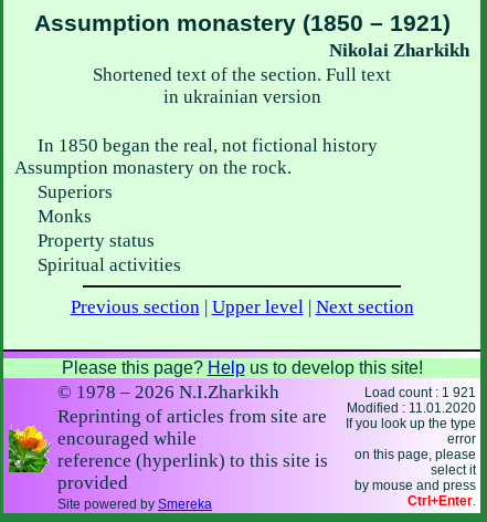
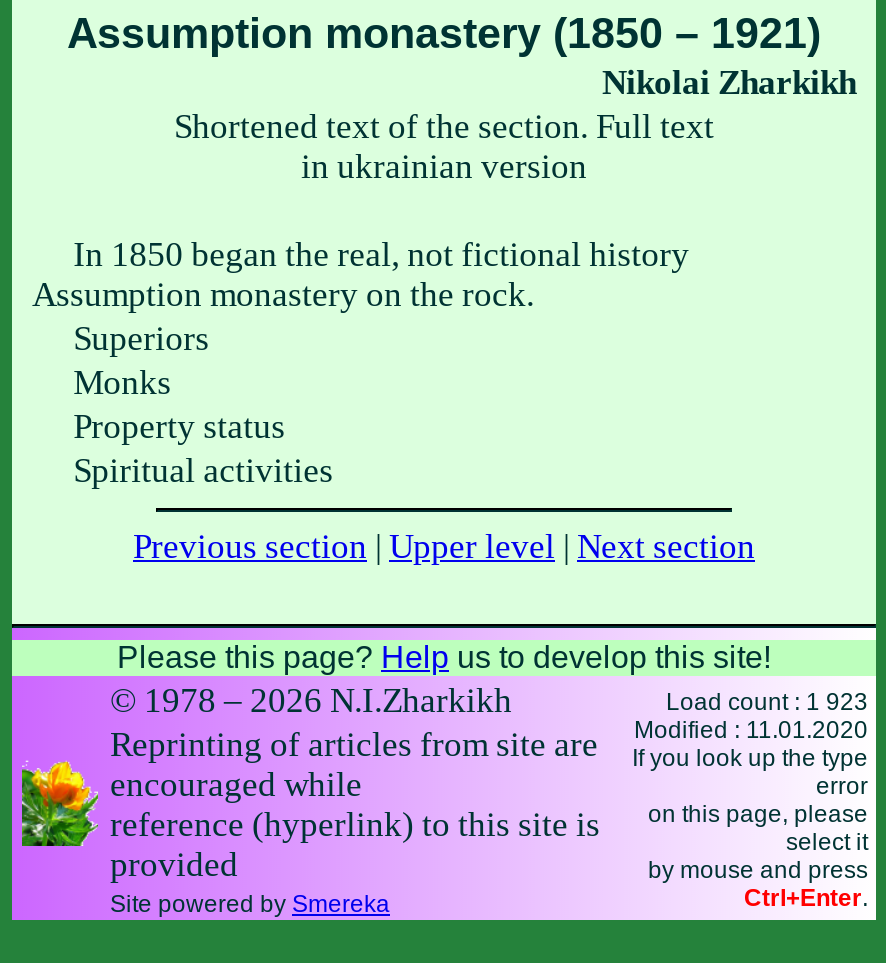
- Load count : 1 921
+ Load count : 1 923
